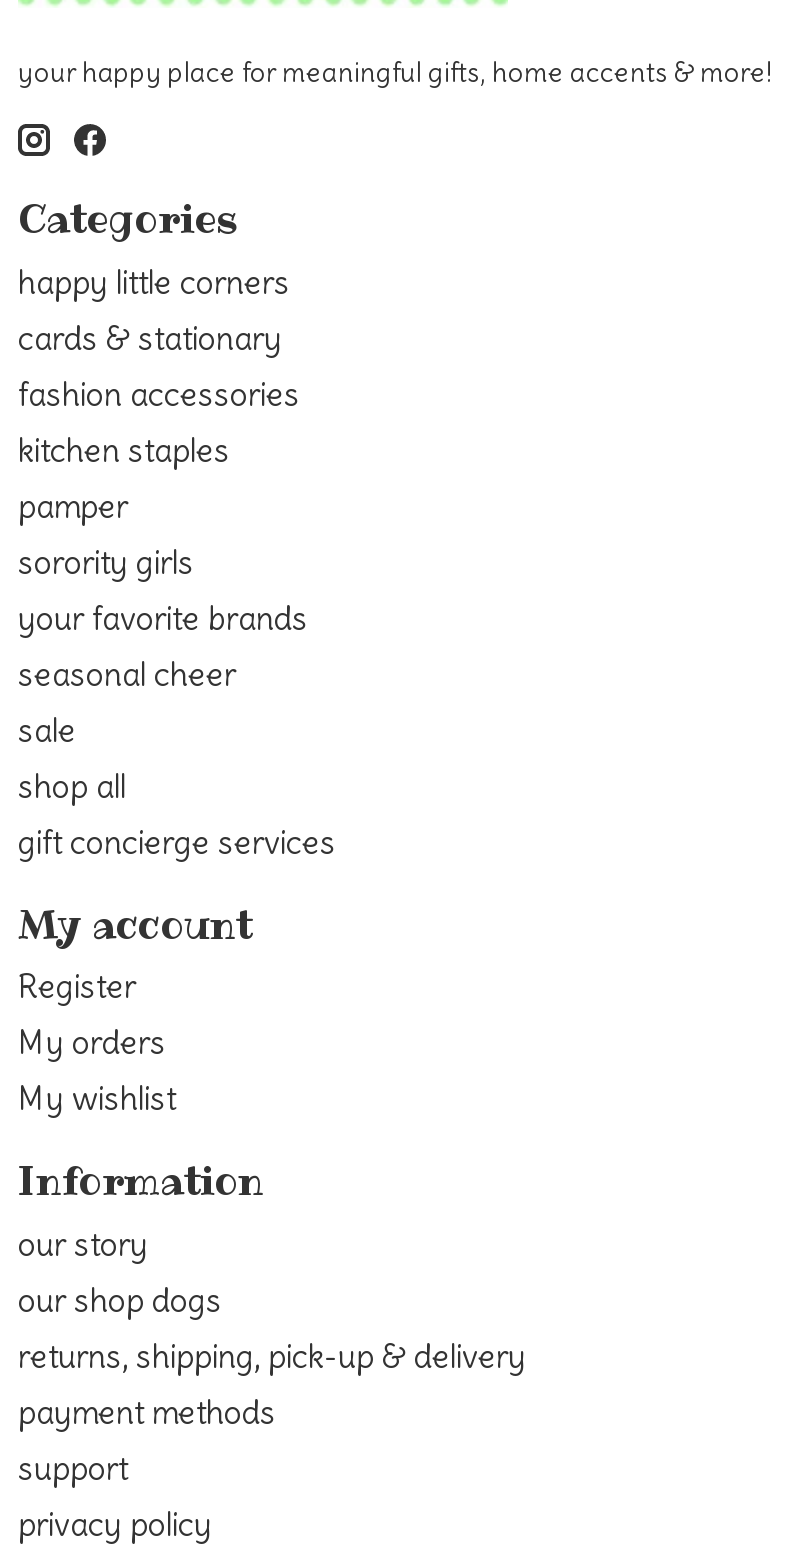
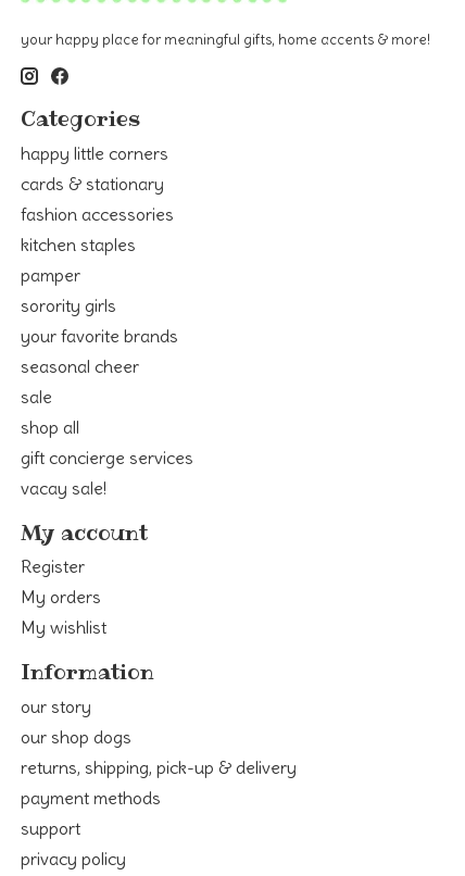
+ vacay sale!
